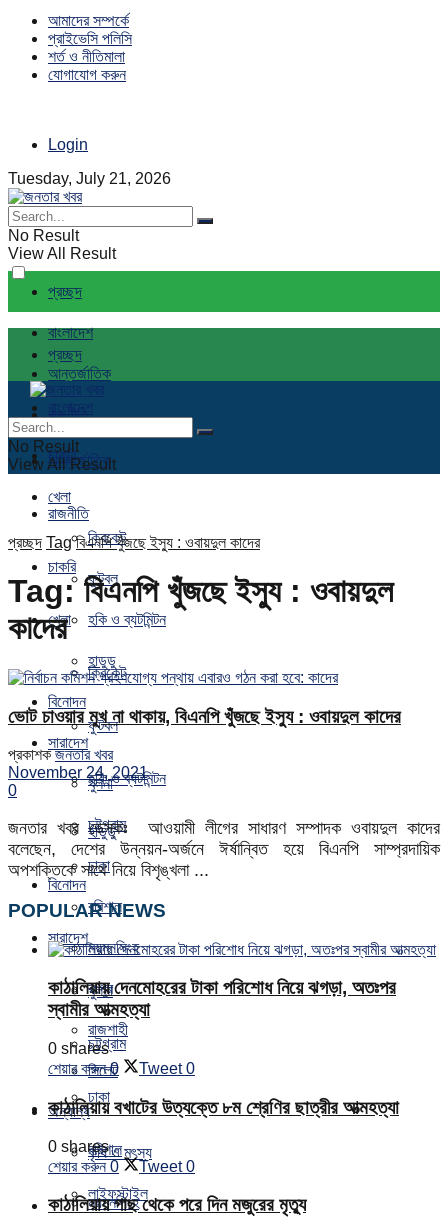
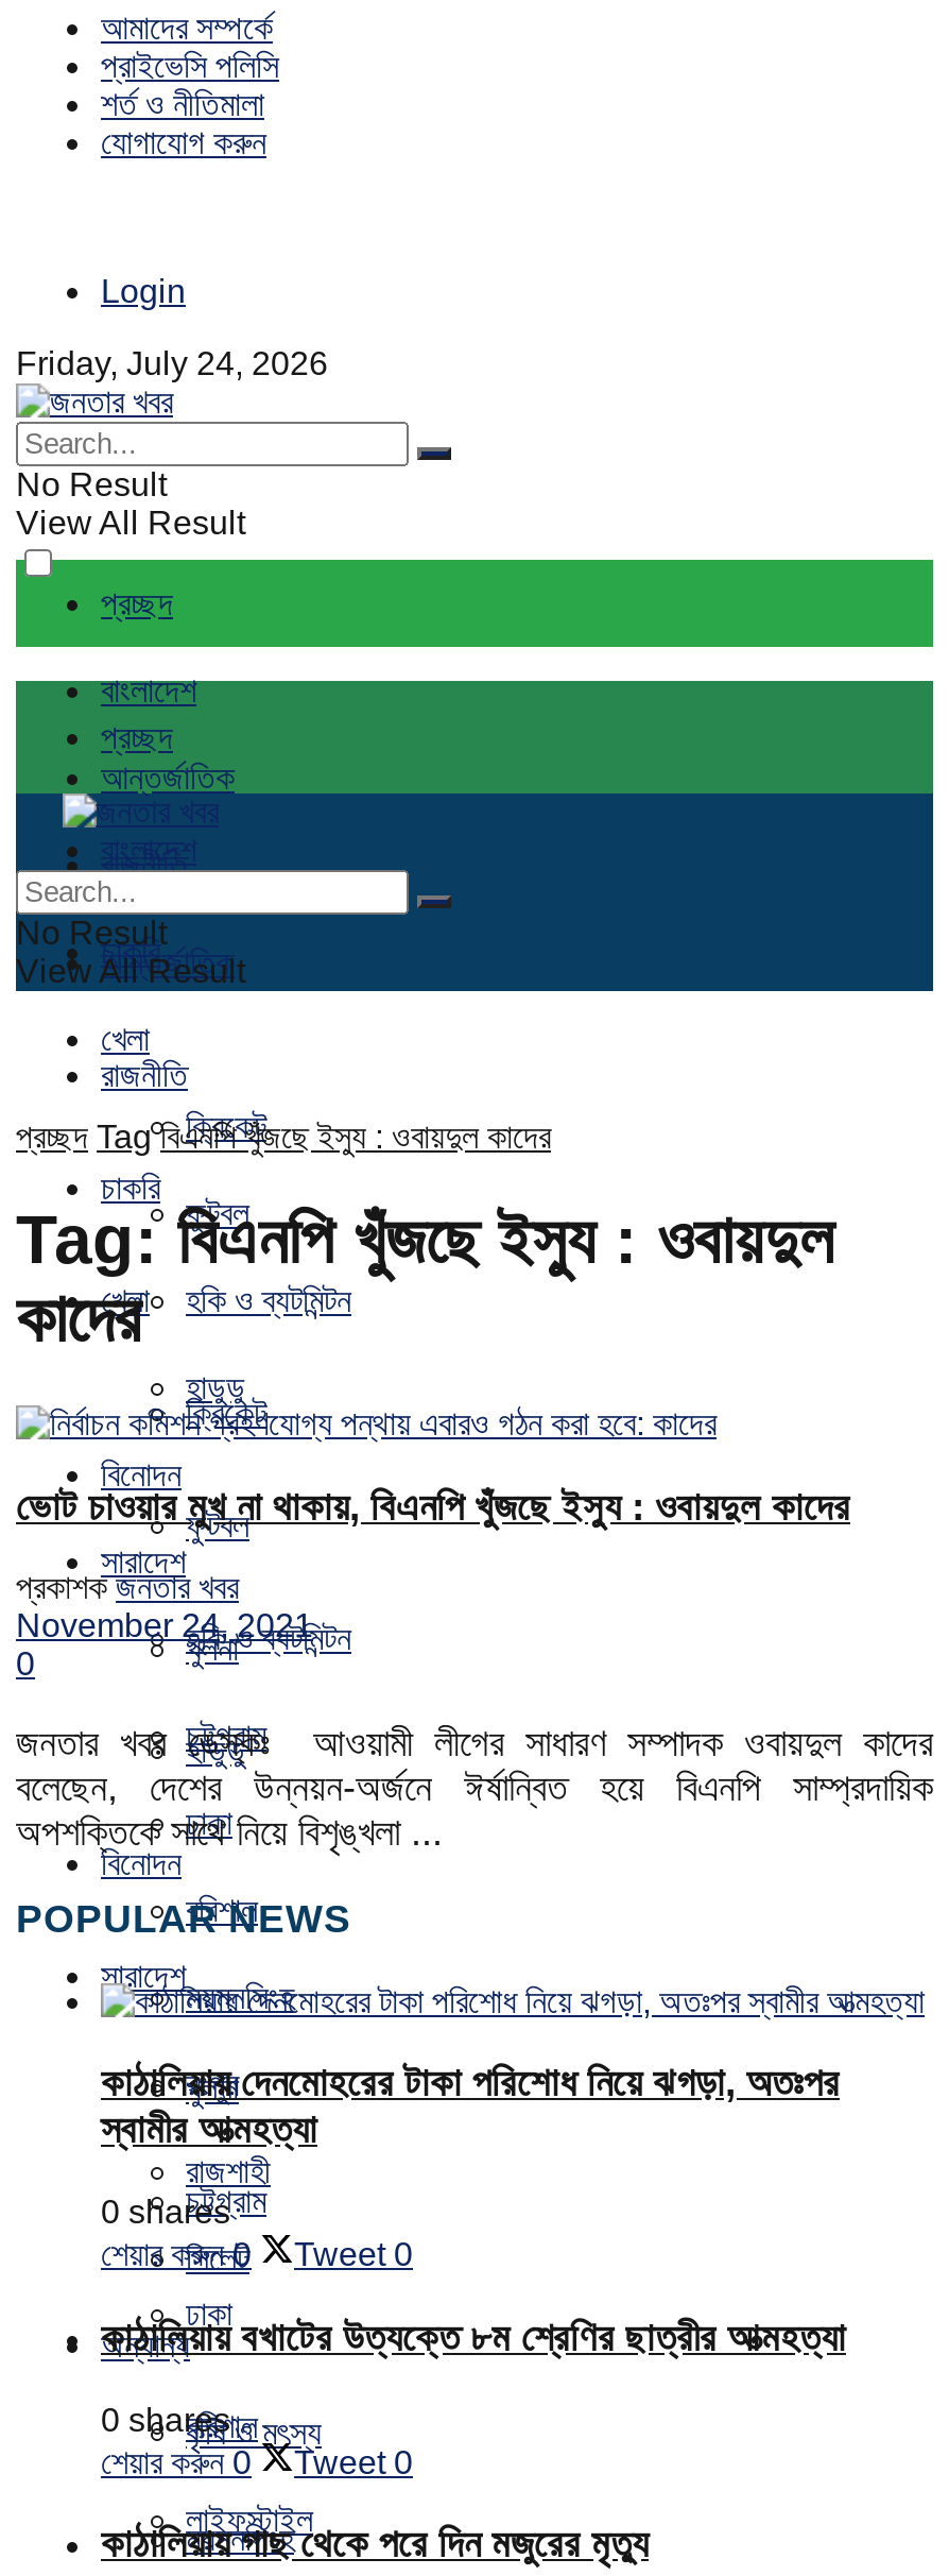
- Tuesday, July 21, 2026
+ Friday, July 24, 2026
